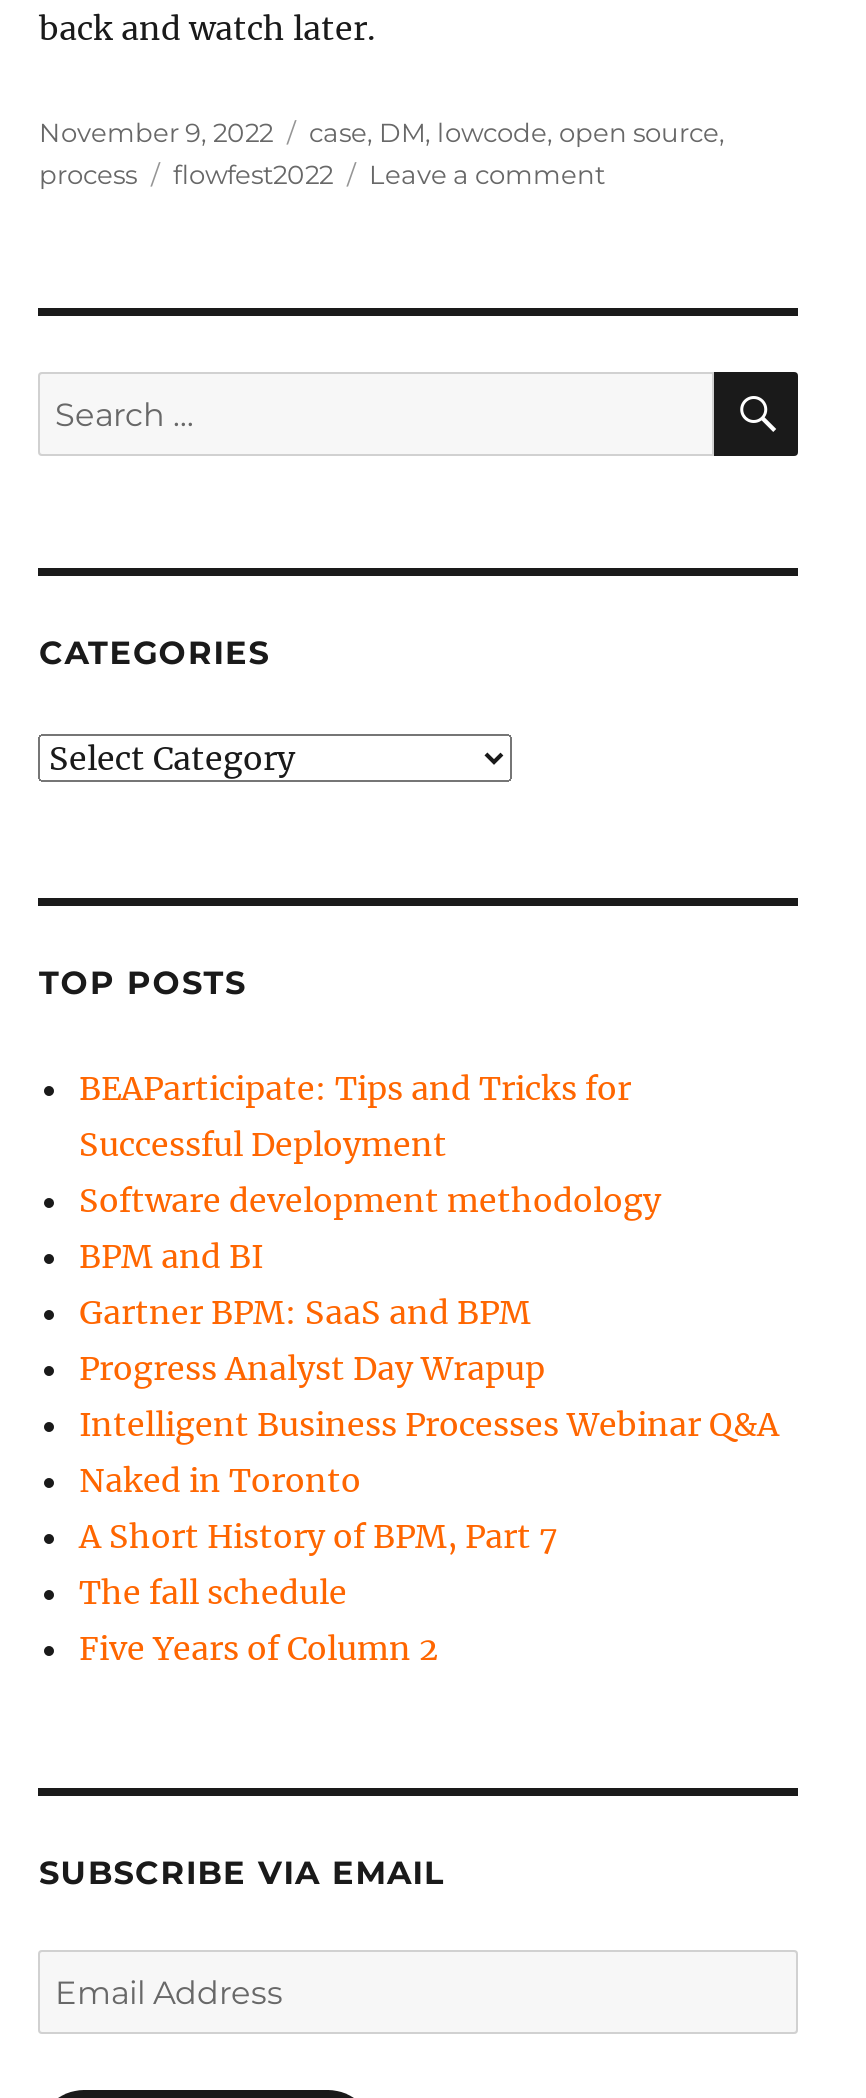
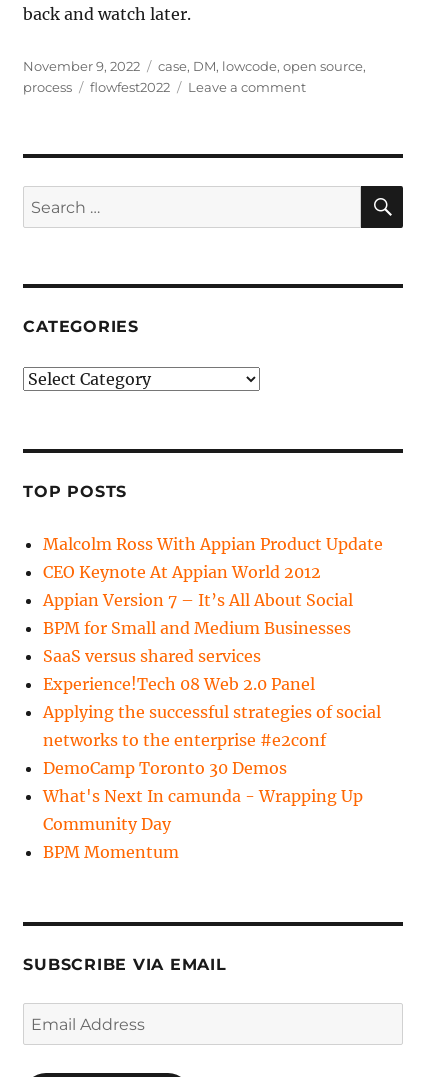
- BEAParticipate: Tips and Tricks for
- Successful Deployment
- Software development methodology
- BPM and BI
- Gartner BPM: SaaS and BPM
- Progress Analyst Day Wrapup
- Intelligent Business Processes Webinar Q&A
- Naked in Toronto
- A Short History of BPM, Part 7
- The fall schedule
- Five Years of Column 2
+ Malcolm Ross With Appian Product Update
+ CEO Keynote At Appian World 2012
+ Appian Version 7 – It’s All About Social
+ BPM for Small and Medium Businesses
+ SaaS versus shared services
+ Experience!Tech 08 Web 2.0 Panel
+ Applying the successful strategies of social
+ networks to the enterprise #e2conf
+ DemoCamp Toronto 30 Demos
+ What's Next In camunda - Wrapping Up
+ Community Day
+ BPM Momentum
